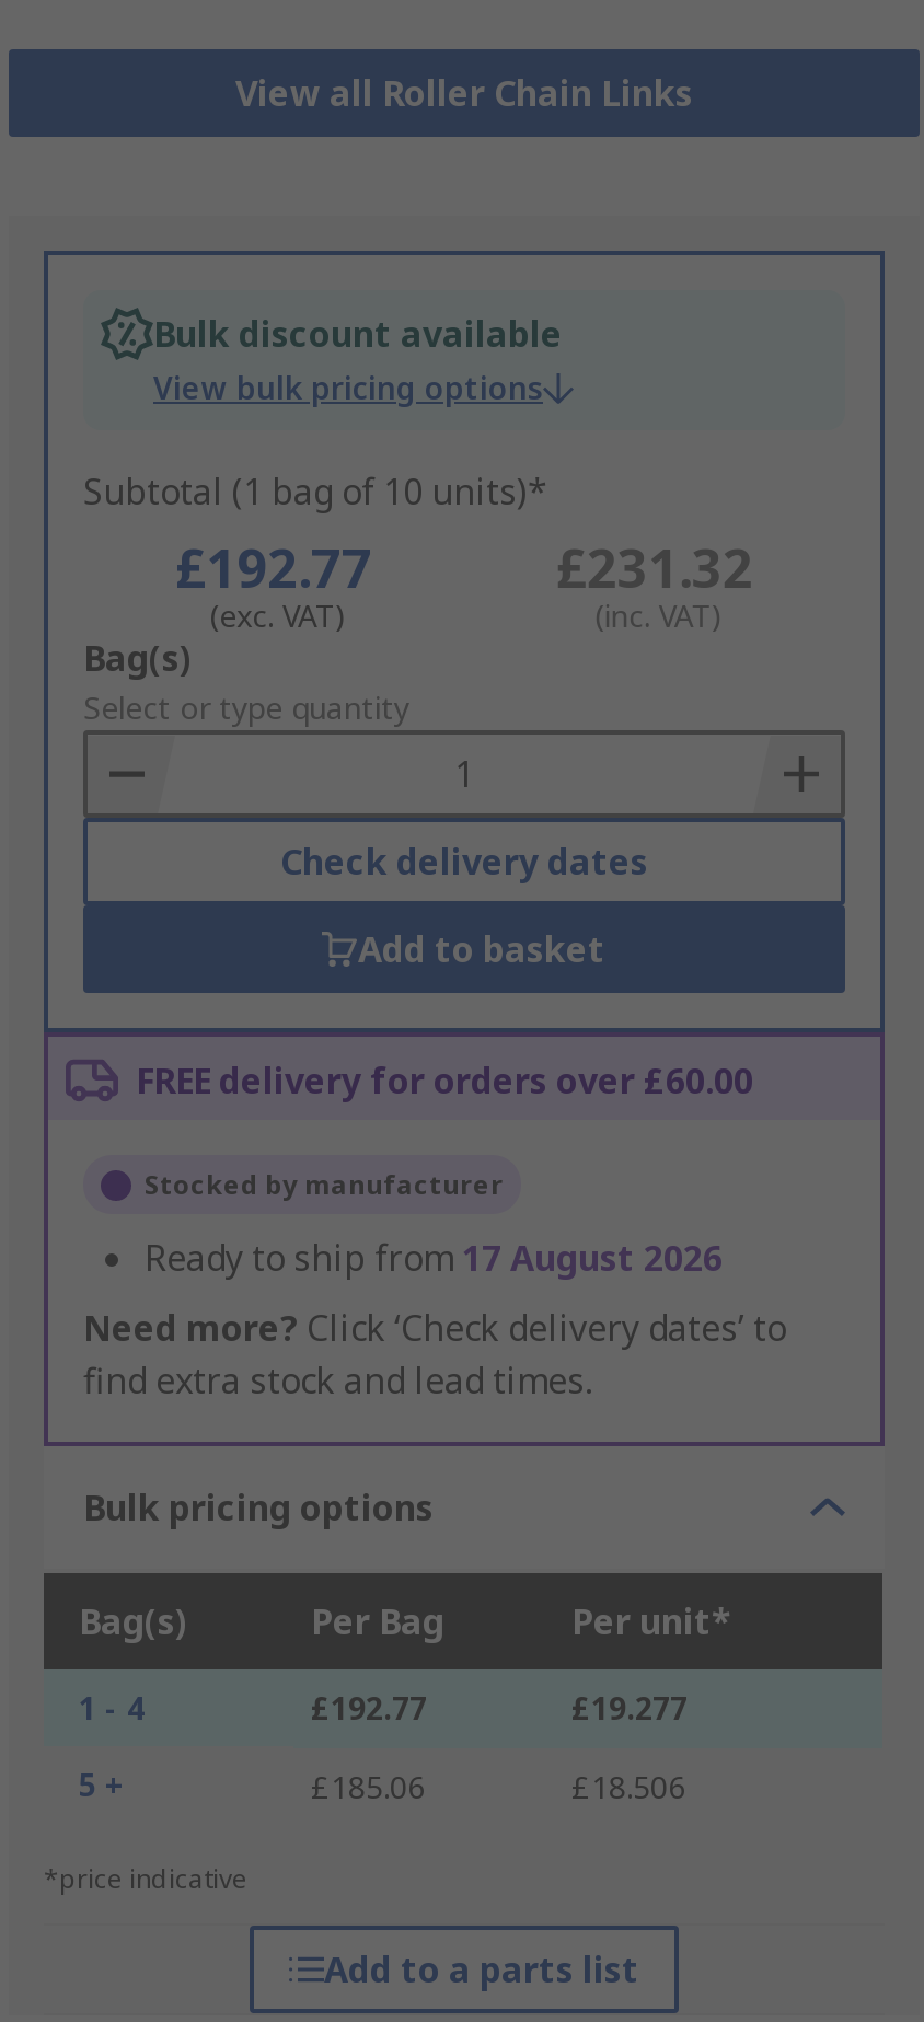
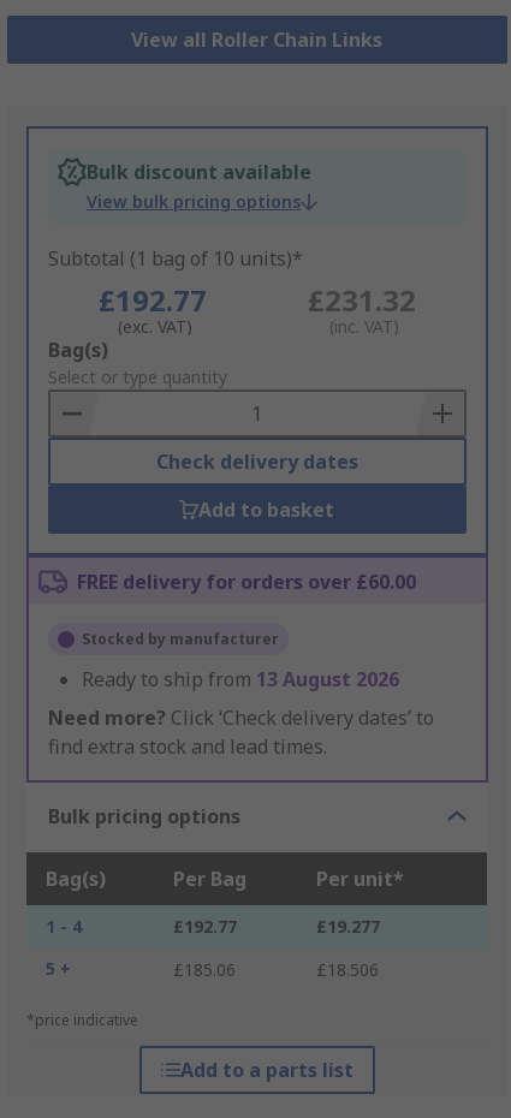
- Ready to ship from 17 August 2026
+ Ready to ship from 13 August 2026
